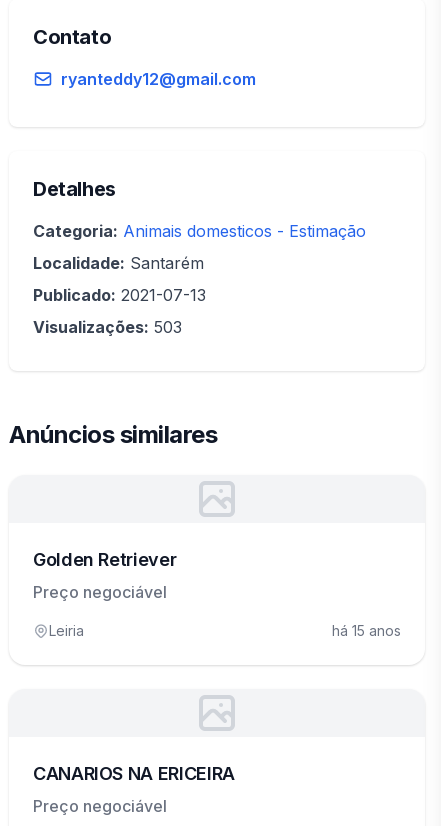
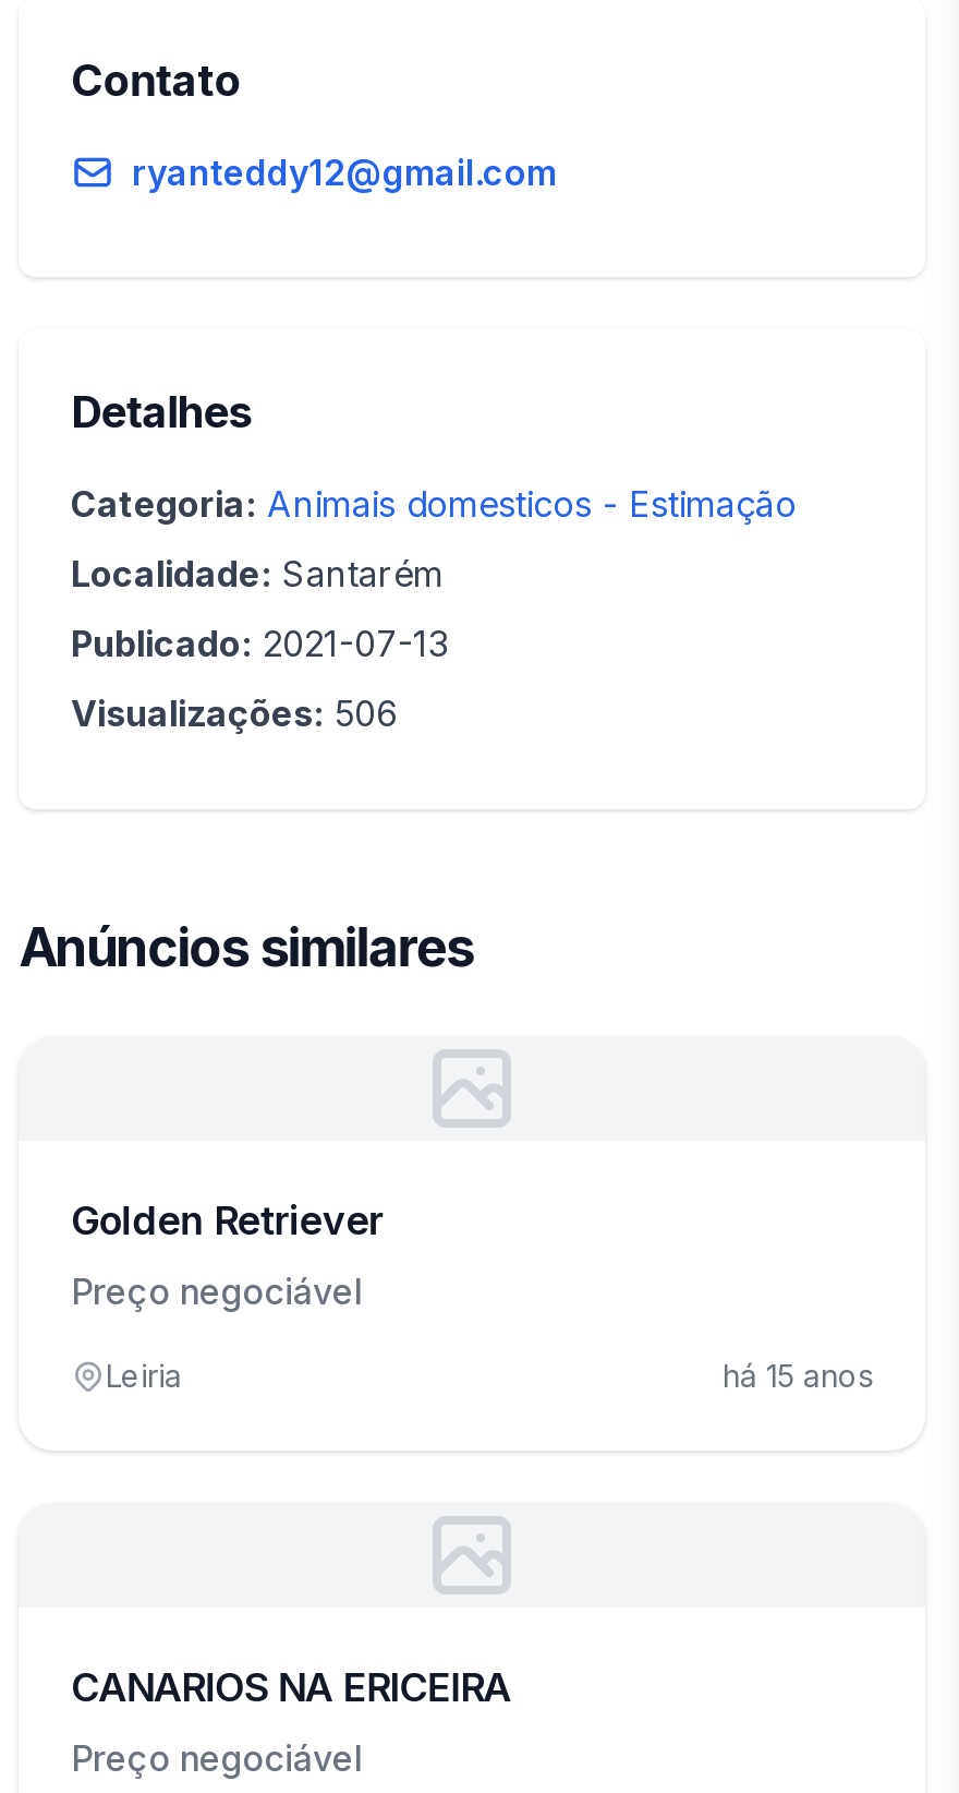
- Visualizações: 503
+ Visualizações: 506
